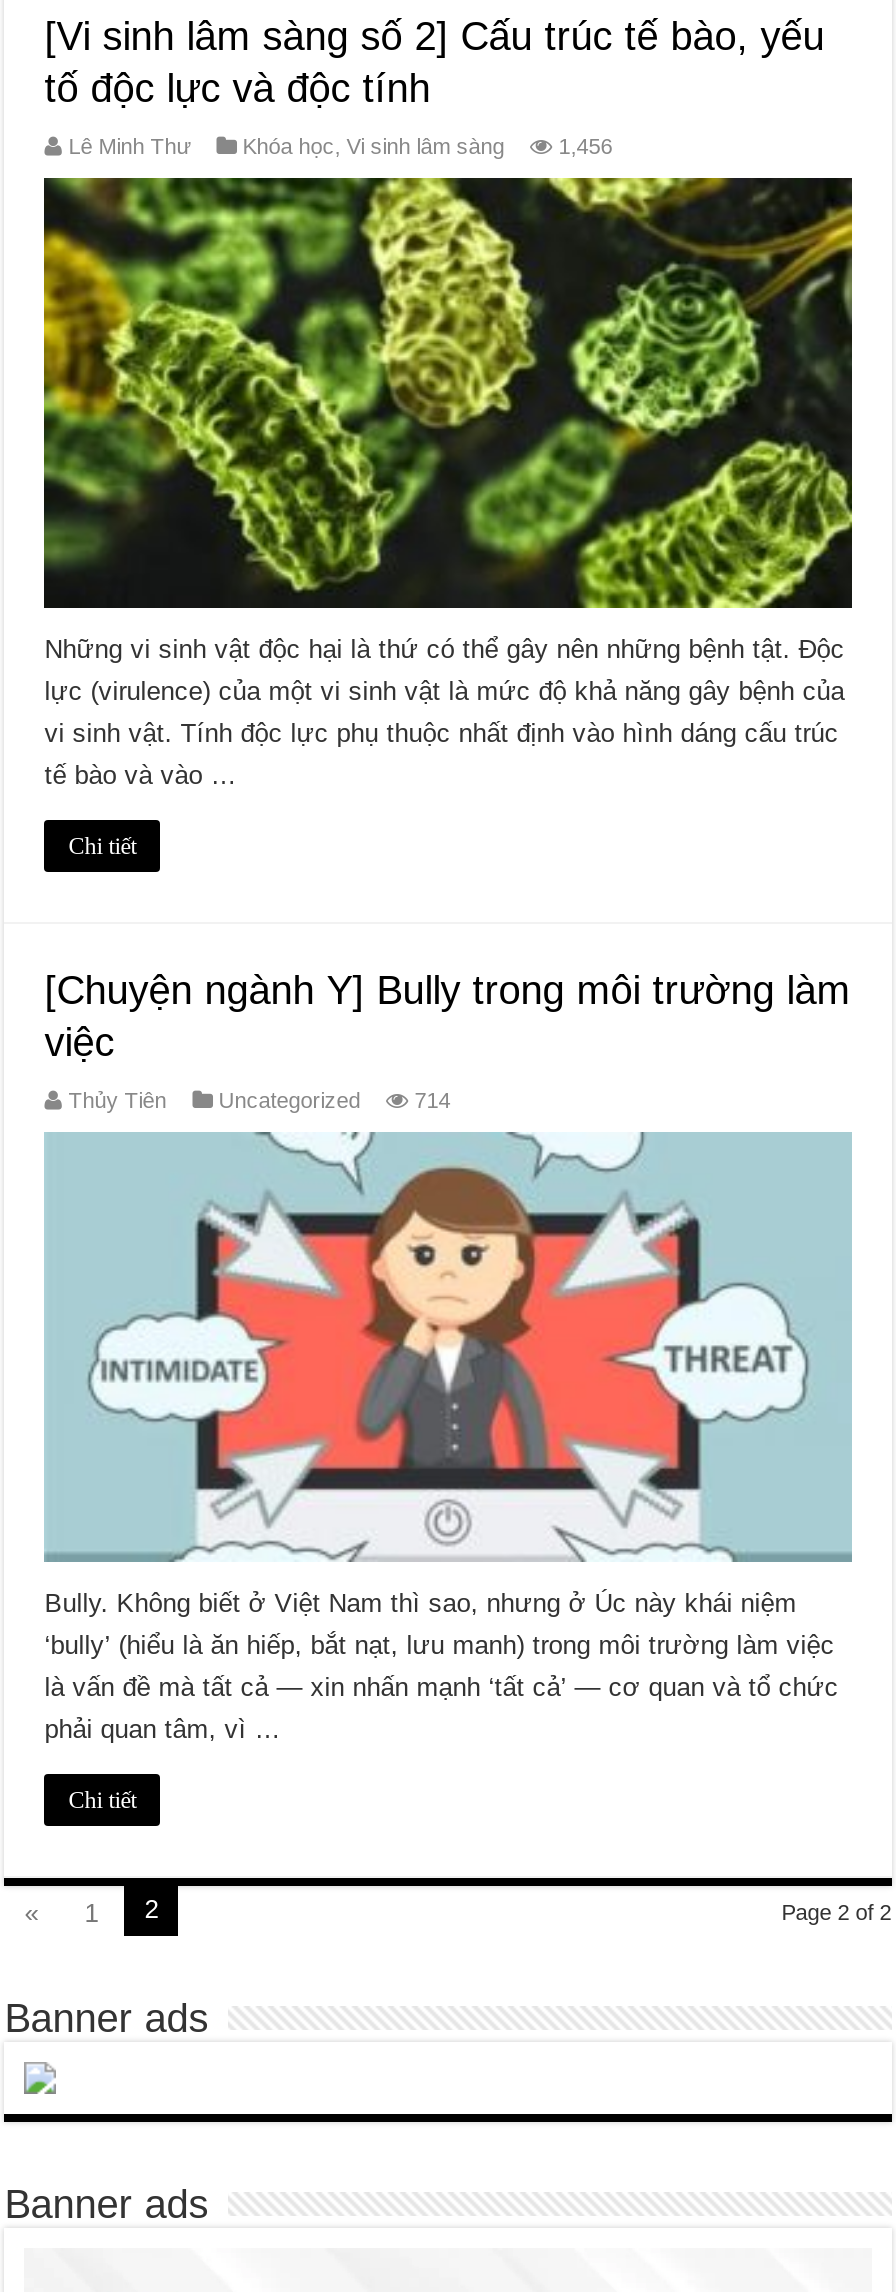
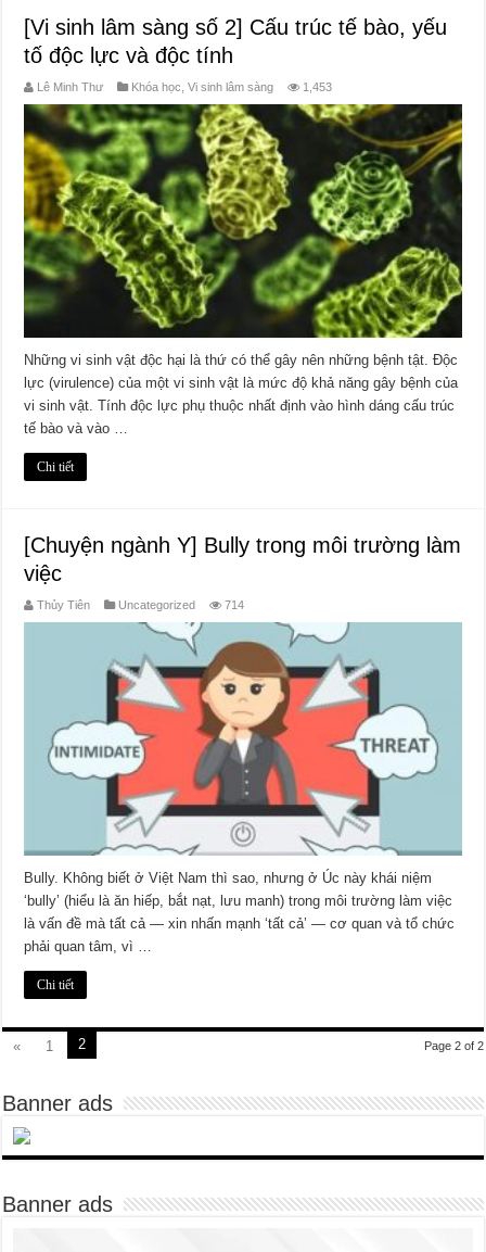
- 1,456
+ 1,453
